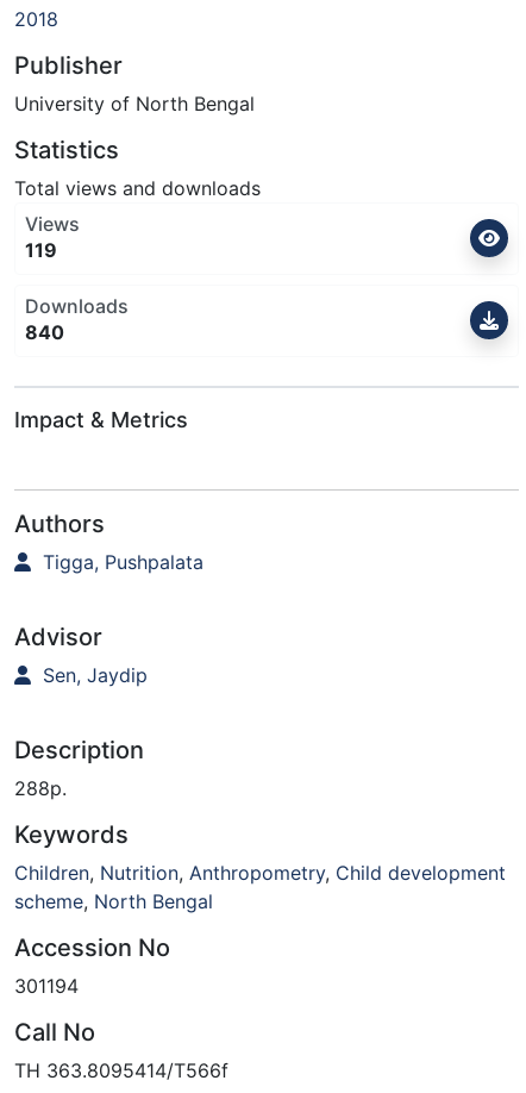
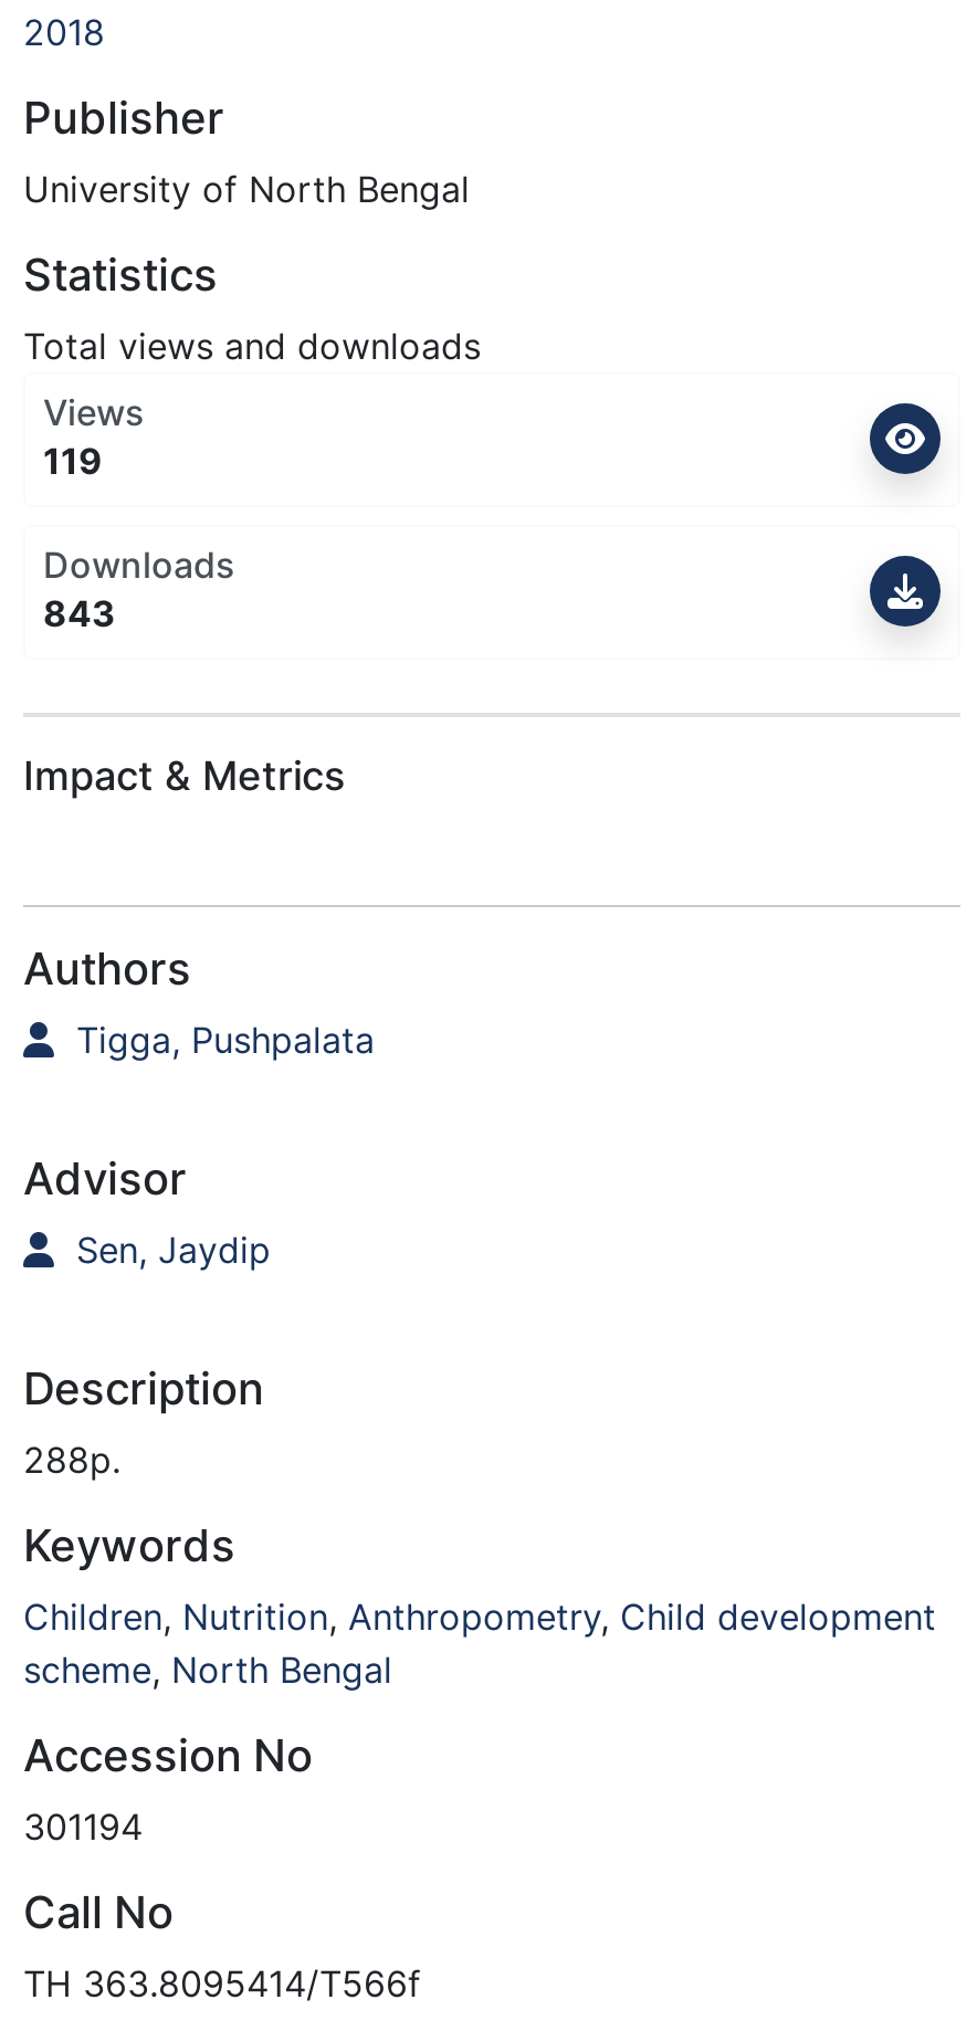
- 840
+ 843
